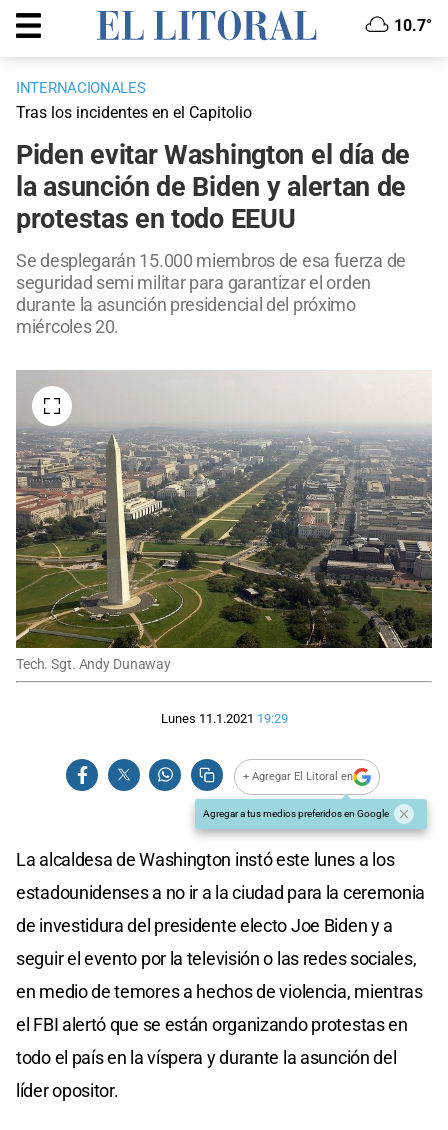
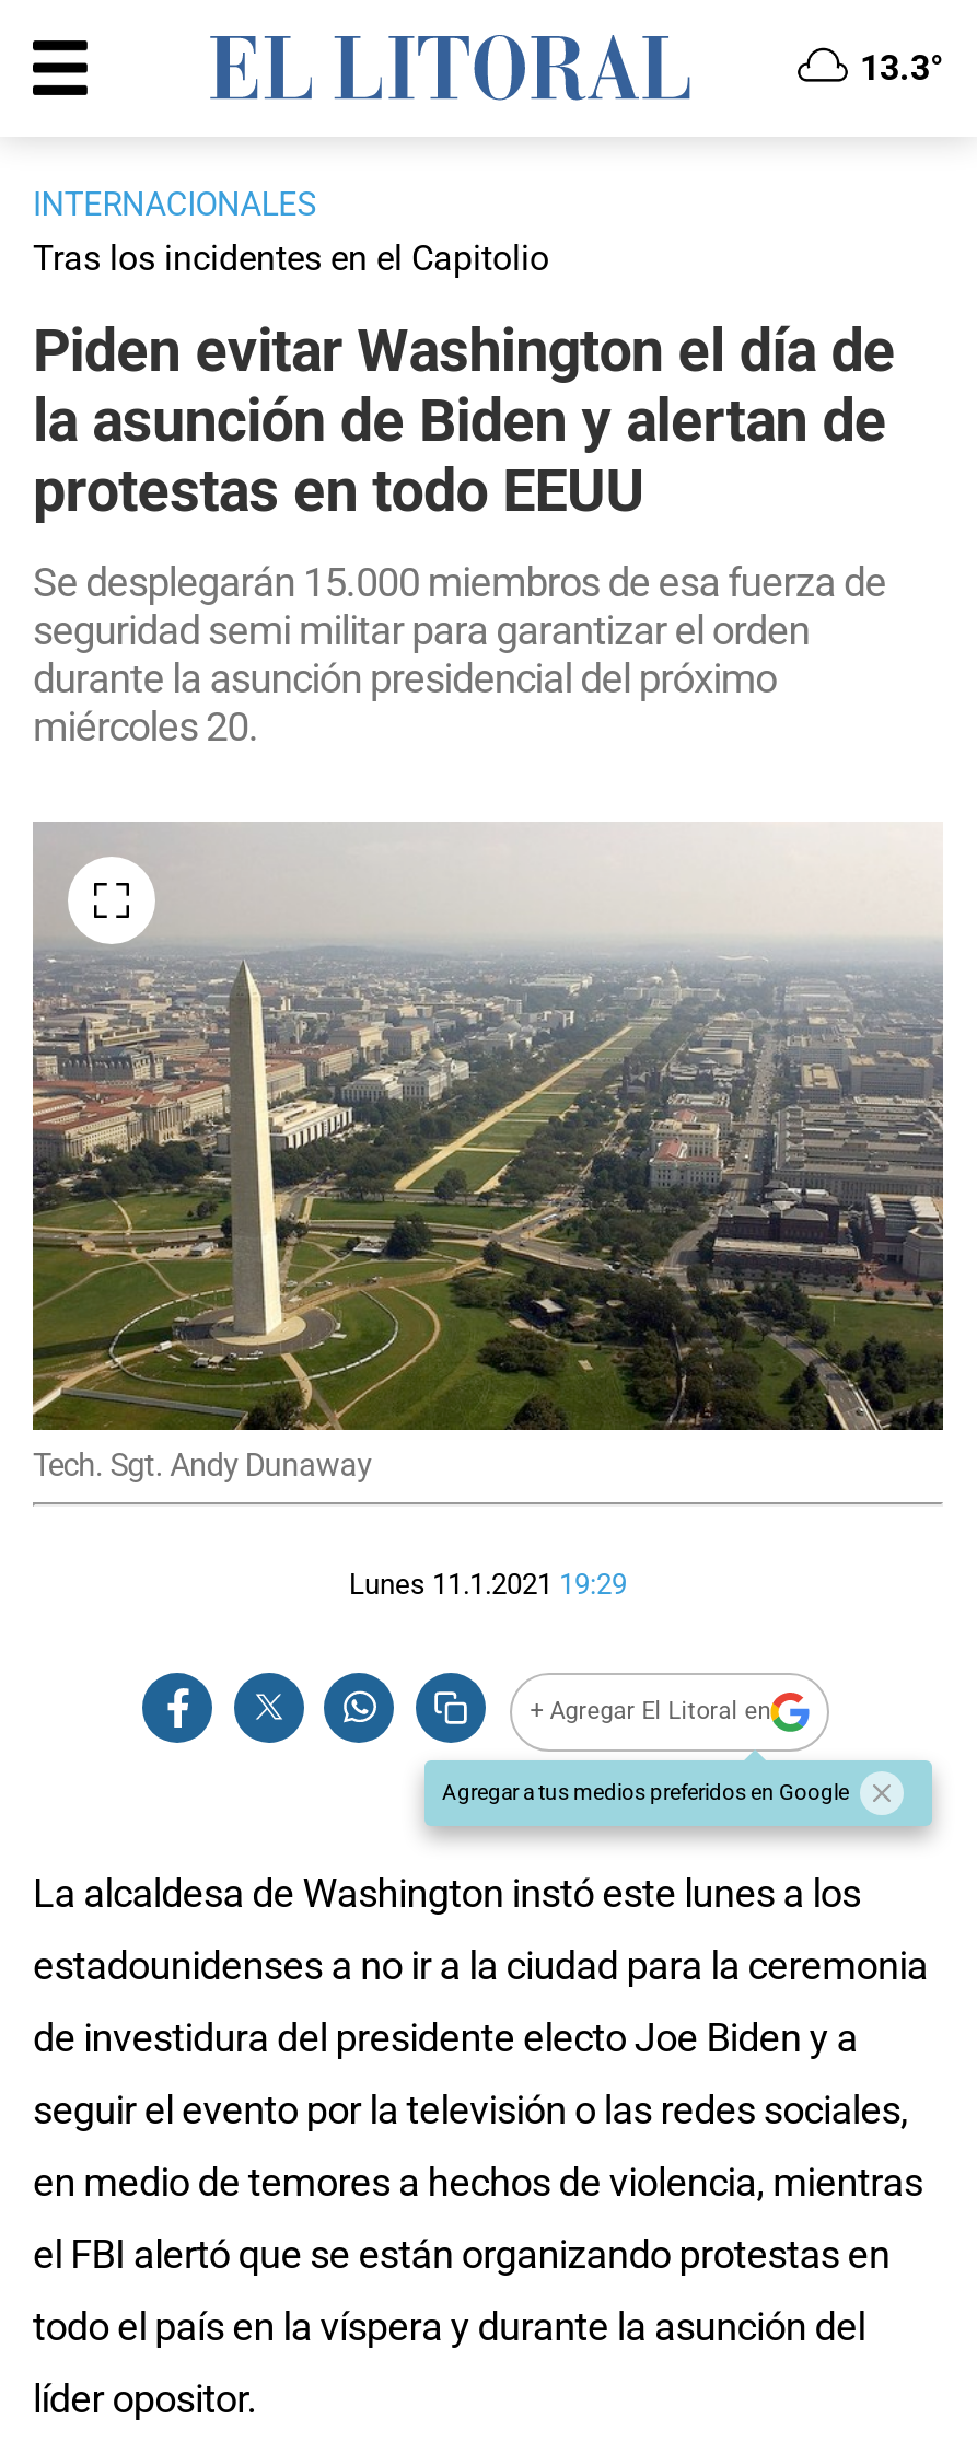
- 10.7°
+ 13.3°
